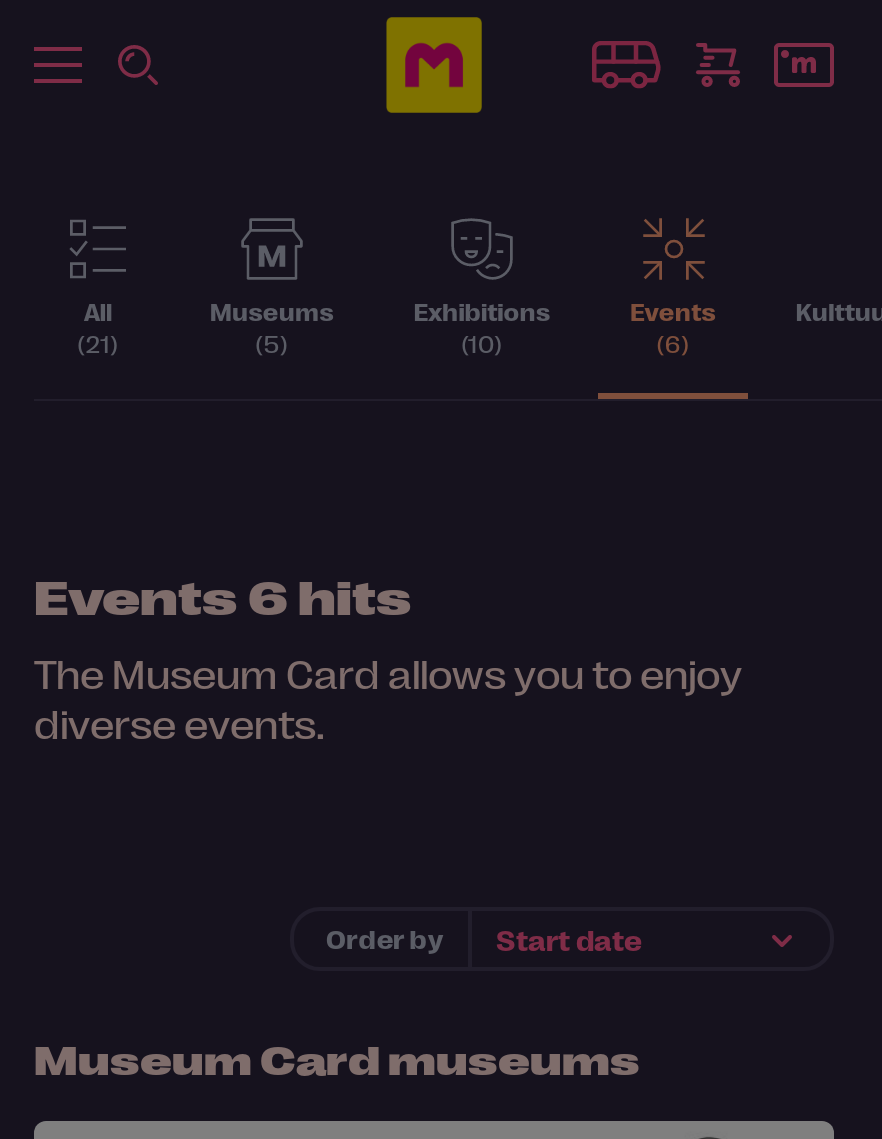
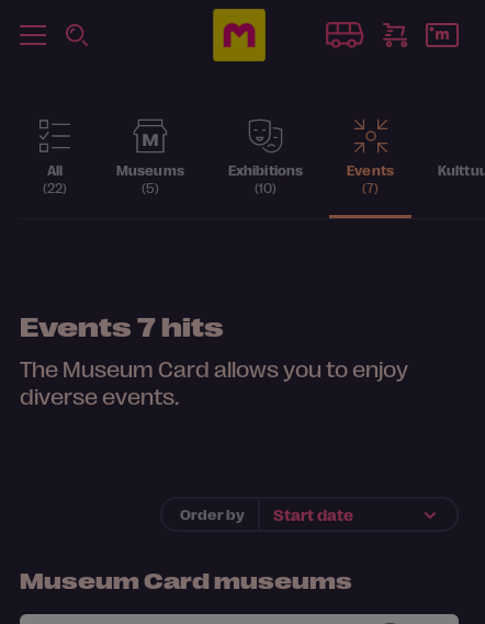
- (21)
+ (22)

- (6)
+ (7)

- Events 6 hits
+ Events 7 hits
